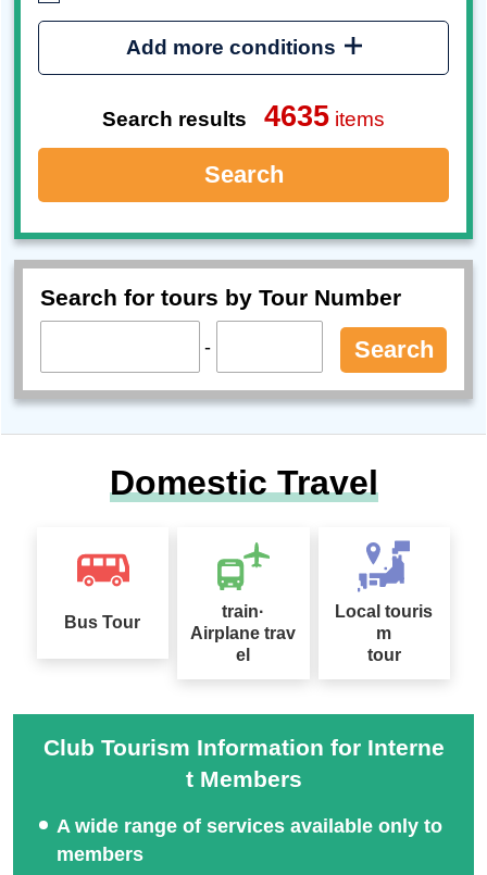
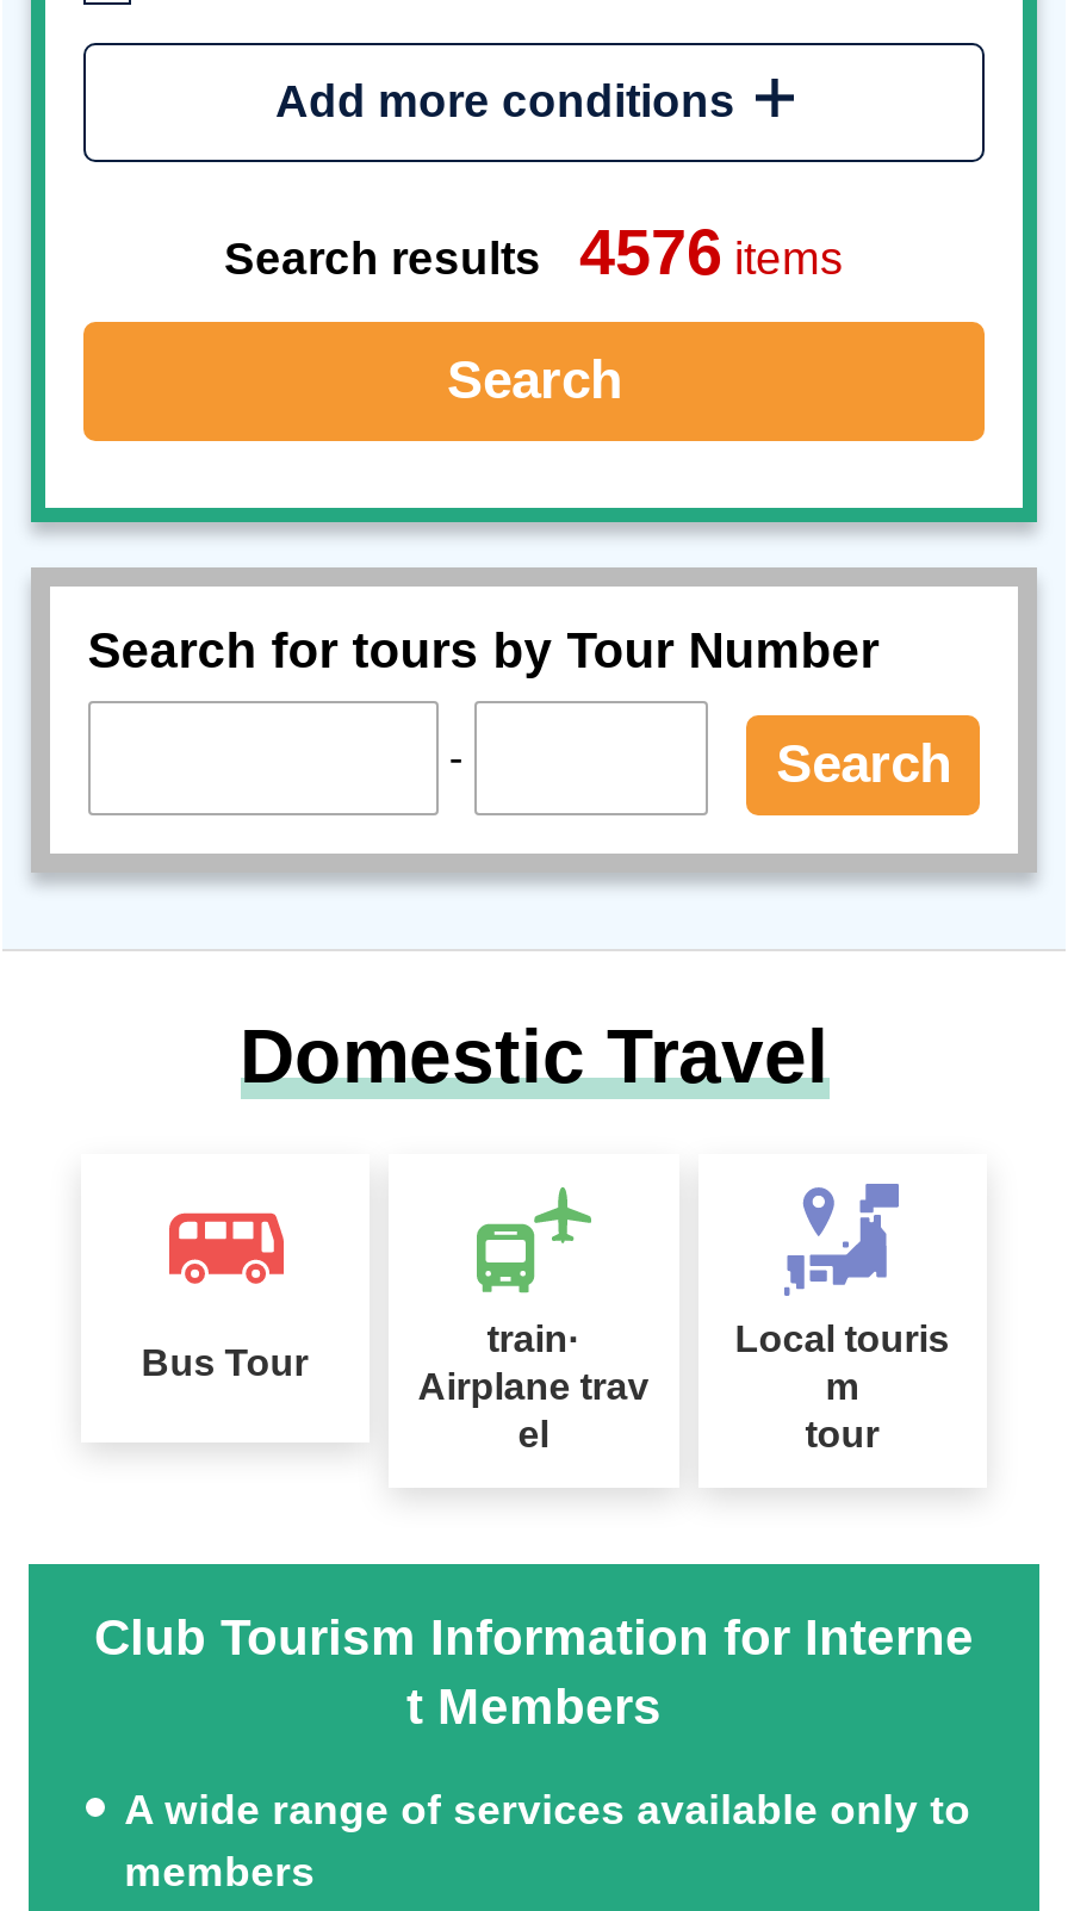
- Search results 4635 items
+ Search results 4576 items
